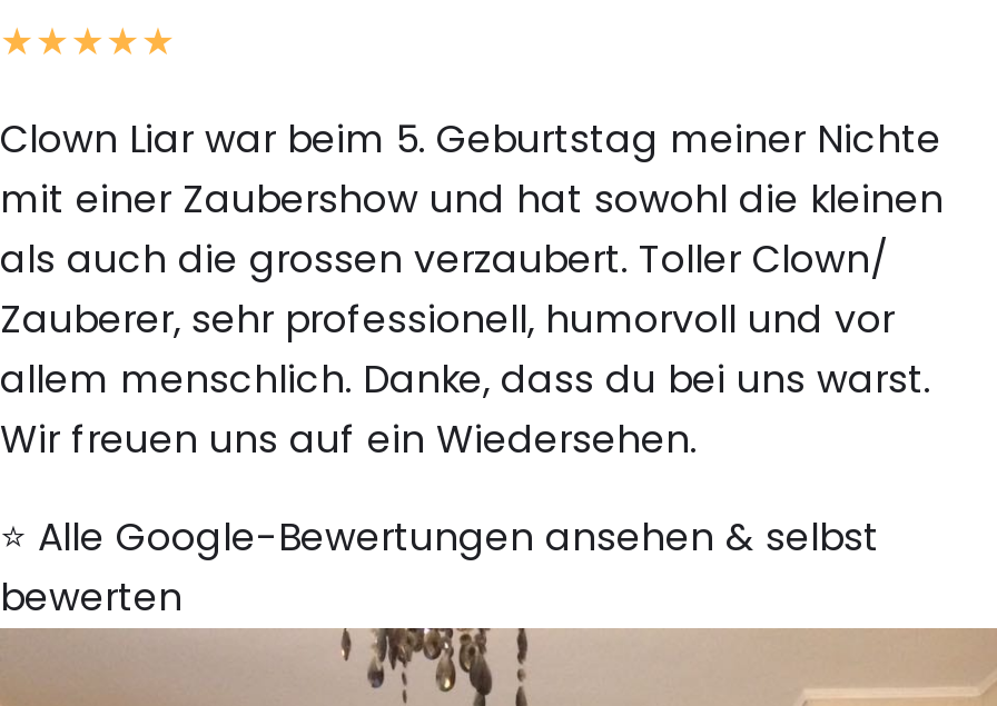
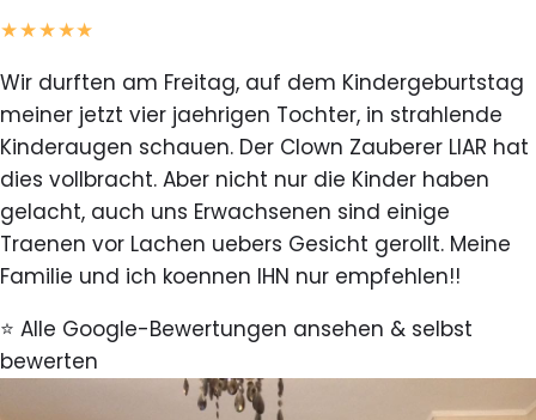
- Clown Liar war beim 5. Geburtstag meiner Nichte
- mit einer Zaubershow und hat sowohl die kleinen
- als auch die grossen verzaubert. Toller Clown/
- Zauberer, sehr professionell, humorvoll und vor
- allem menschlich. Danke, dass du bei uns warst.
- Wir freuen uns auf ein Wiedersehen.
+ Wir durften am Freitag, auf dem Kindergeburtstag
+ meiner jetzt vier jaehrigen Tochter, in strahlende
+ Kinderaugen schauen. Der Clown Zauberer LIAR hat
+ dies vollbracht. Aber nicht nur die Kinder haben
+ gelacht, auch uns Erwachsenen sind einige
+ Traenen vor Lachen uebers Gesicht gerollt. Meine
+ Familie und ich koennen IHN nur empfehlen!!
